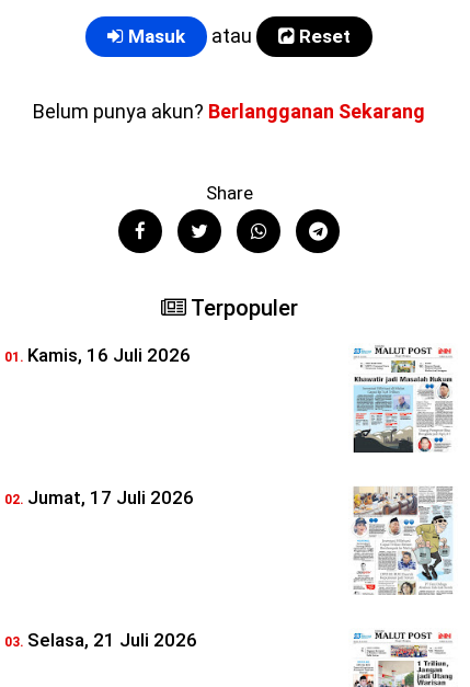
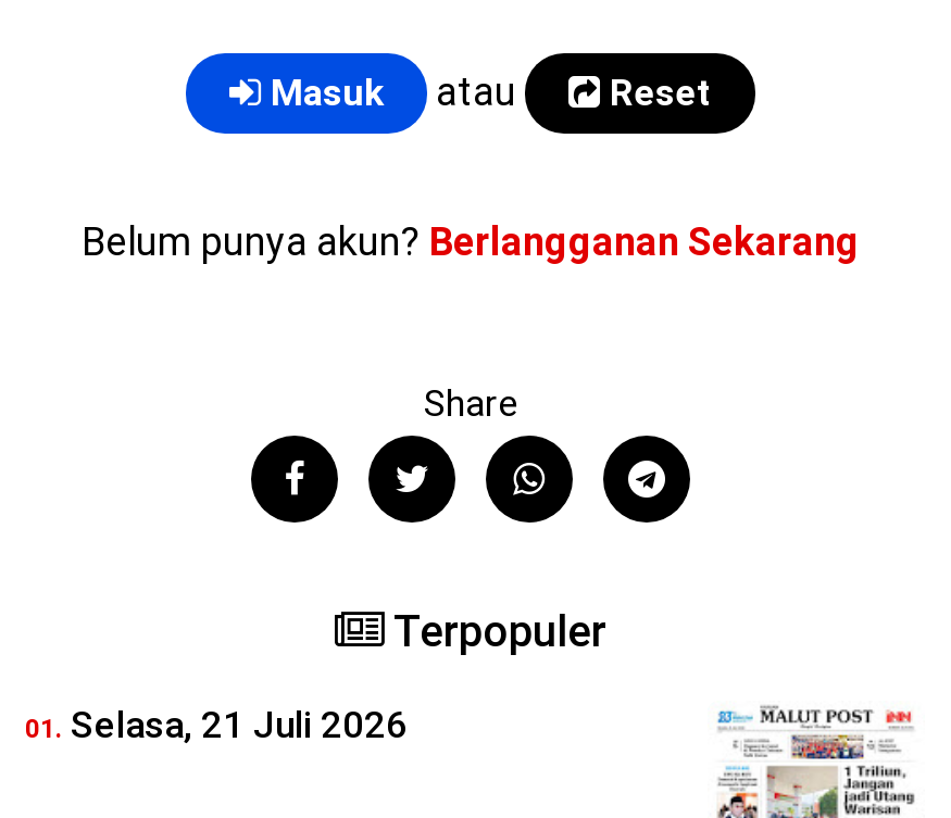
- Kamis, 16 Juli 2026

- [image]

- Jumat, 17 Juli 2026

- [image]
